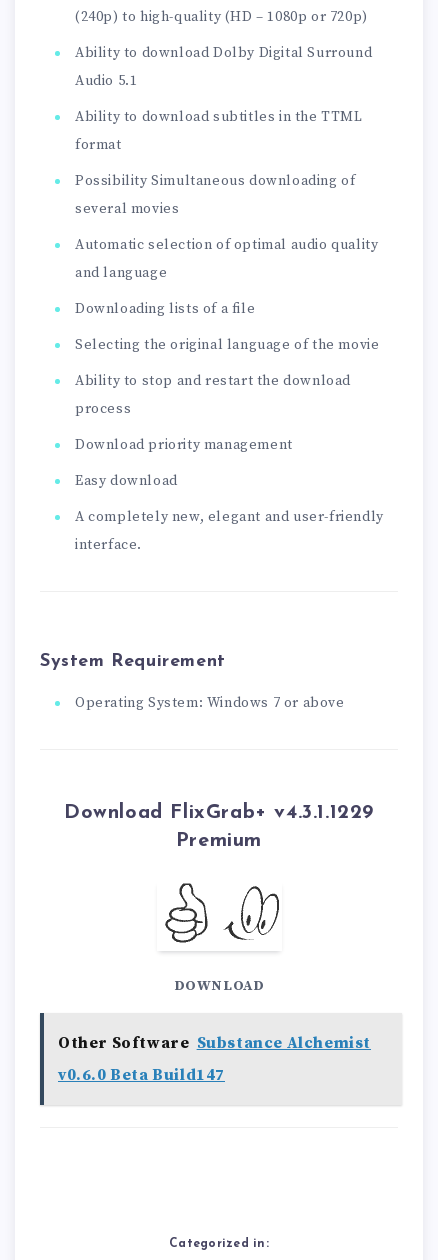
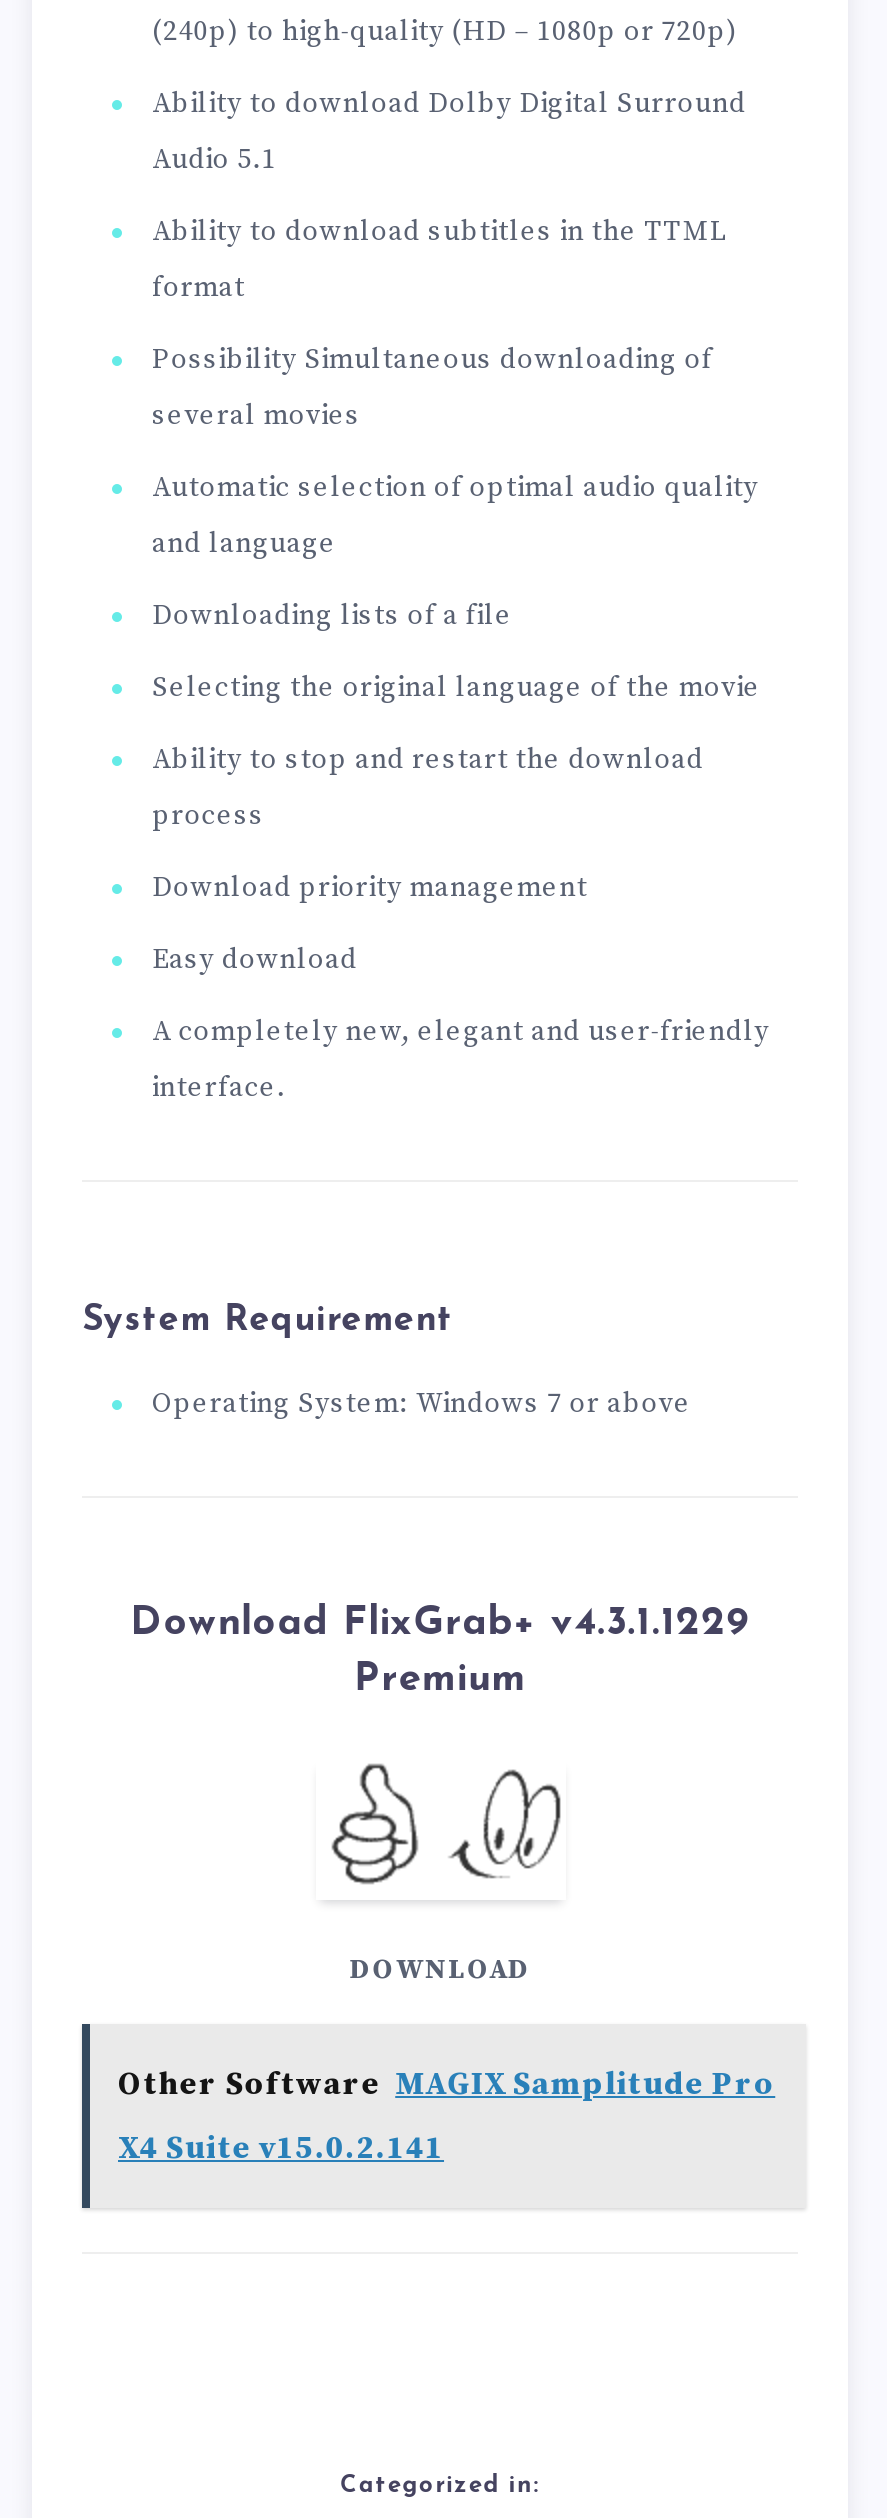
- Other Software Substance Alchemist
+ Other Software MAGIX Samplitude Pro

- v0.6.0 Beta Build147
+ X4 Suite v15.0.2.141
